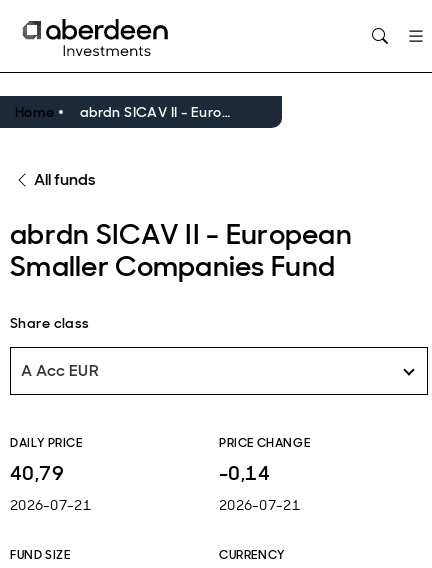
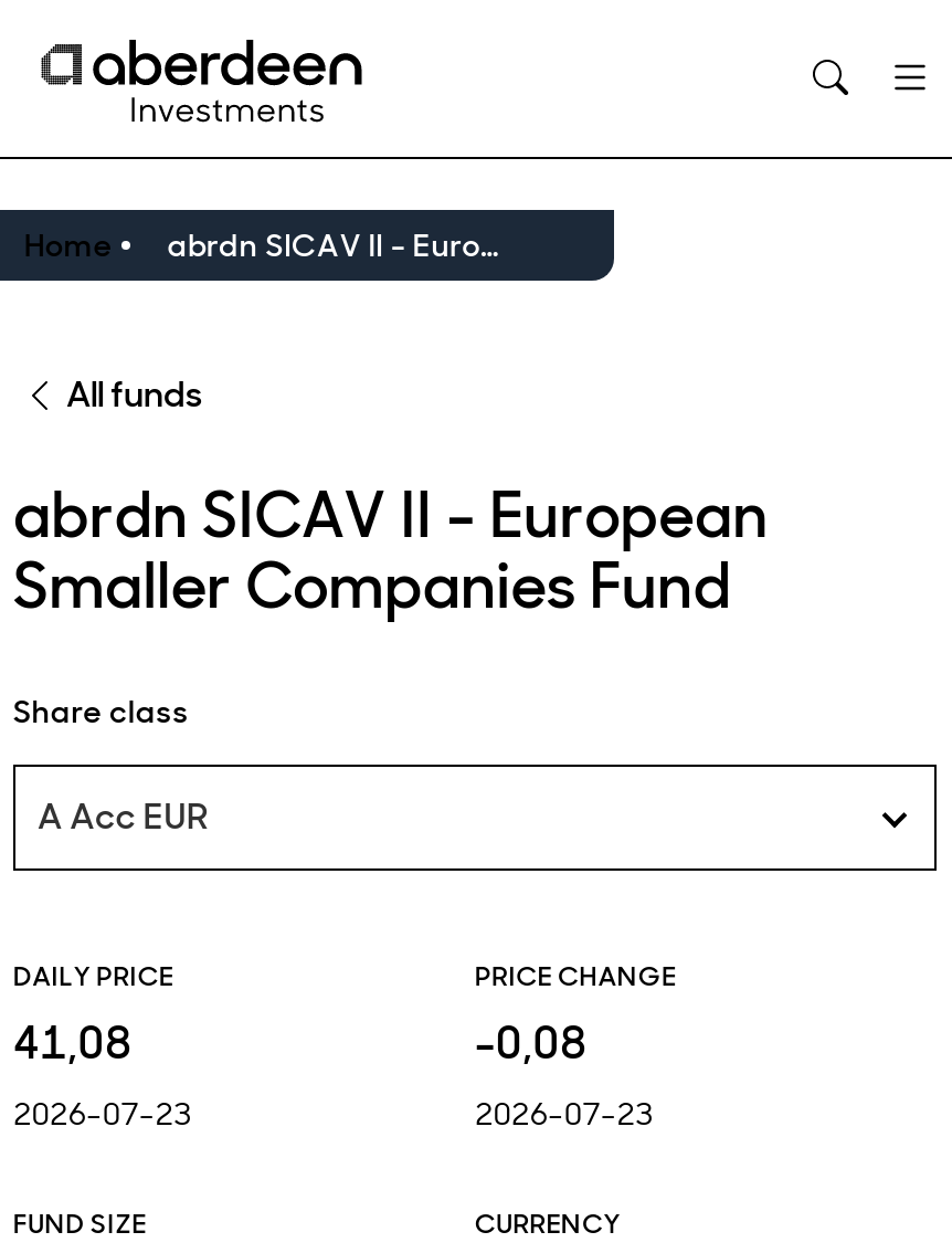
- 40,79
+ 41,08

- -0,14
+ -0,08

- 2026-07-21
+ 2026-07-23

- 2026-07-21
+ 2026-07-23
